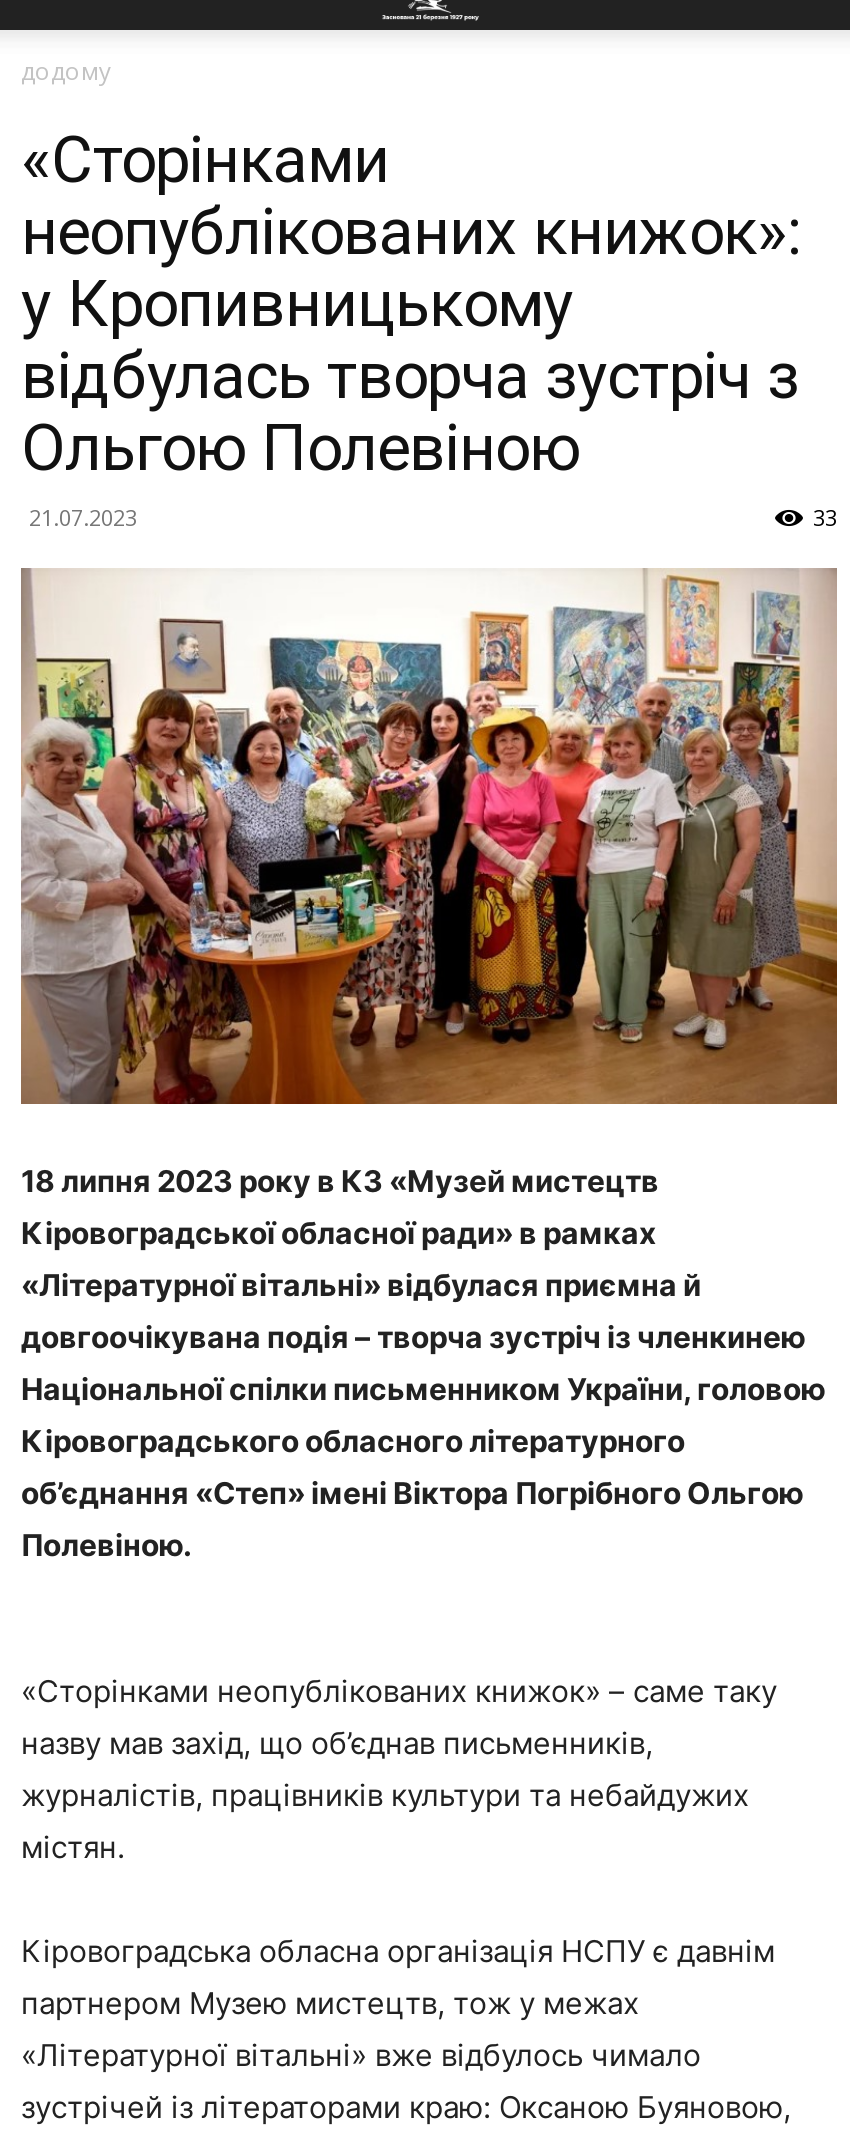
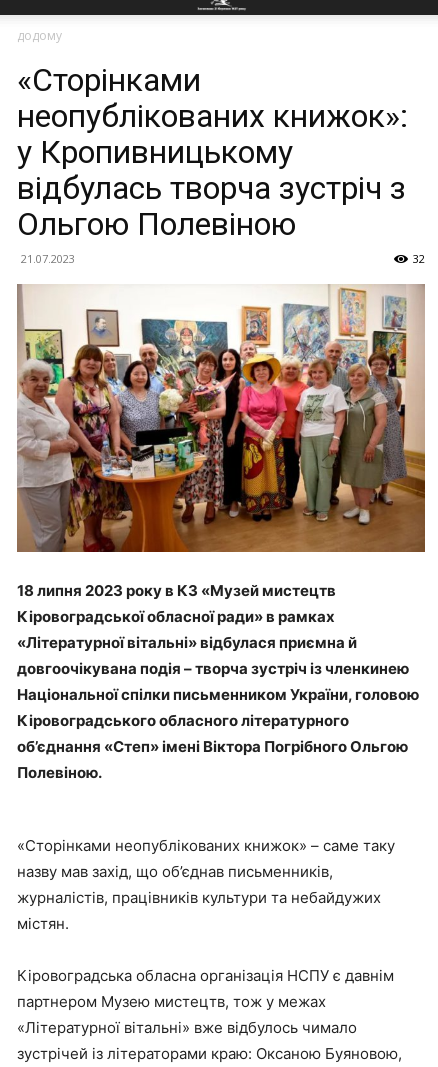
- 33
+ 32
